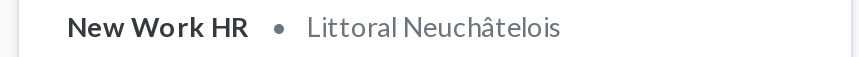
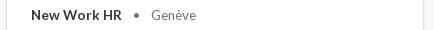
- Littoral Neuchâtelois
+ Genève
